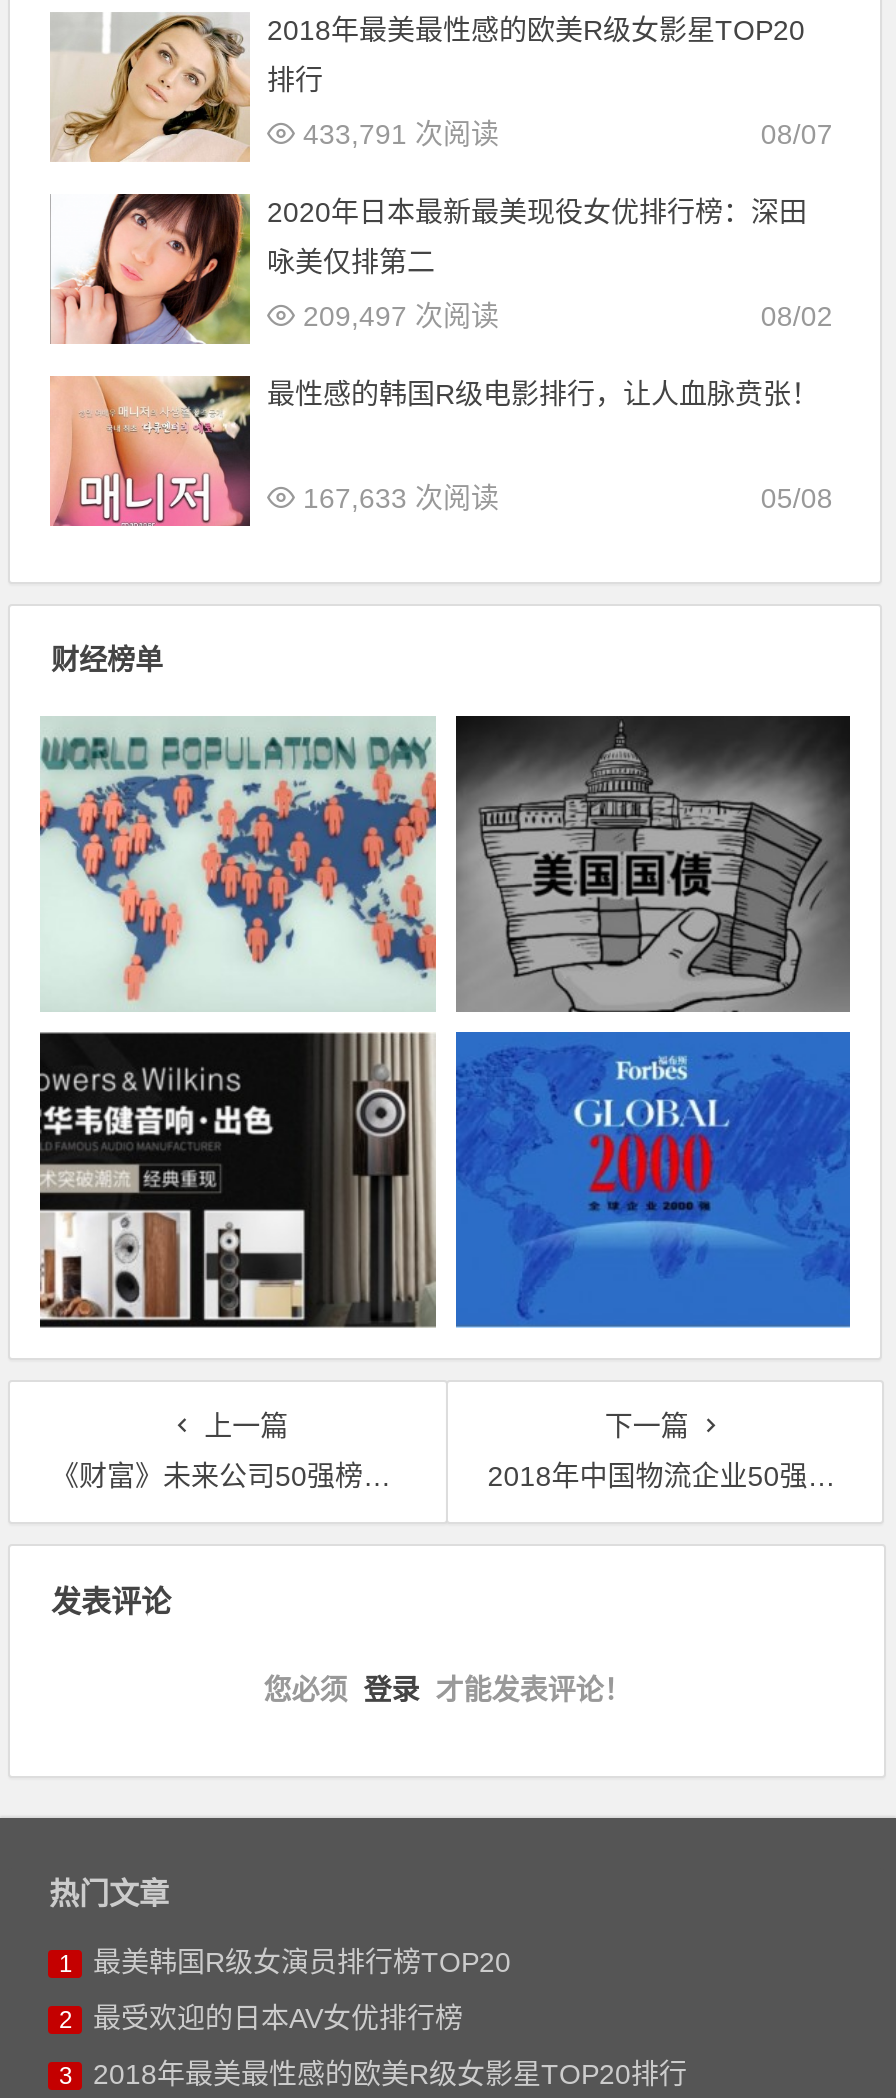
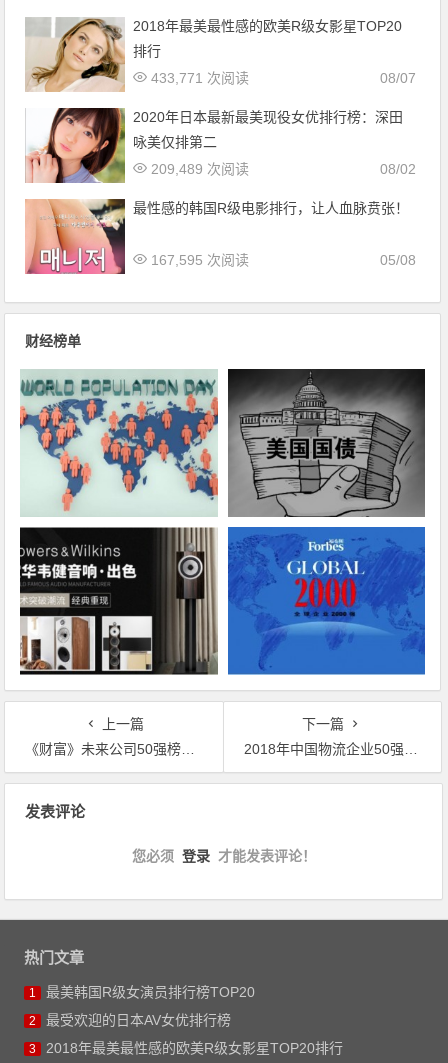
- 433,791 次阅读
+ 433,771 次阅读

- 209,497 次阅读
+ 209,489 次阅读

- 167,633 次阅读
+ 167,595 次阅读
